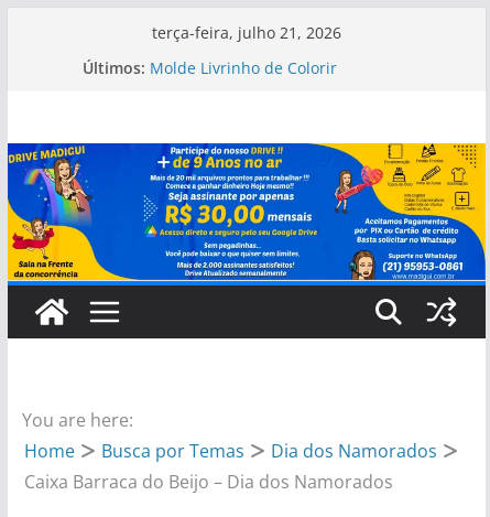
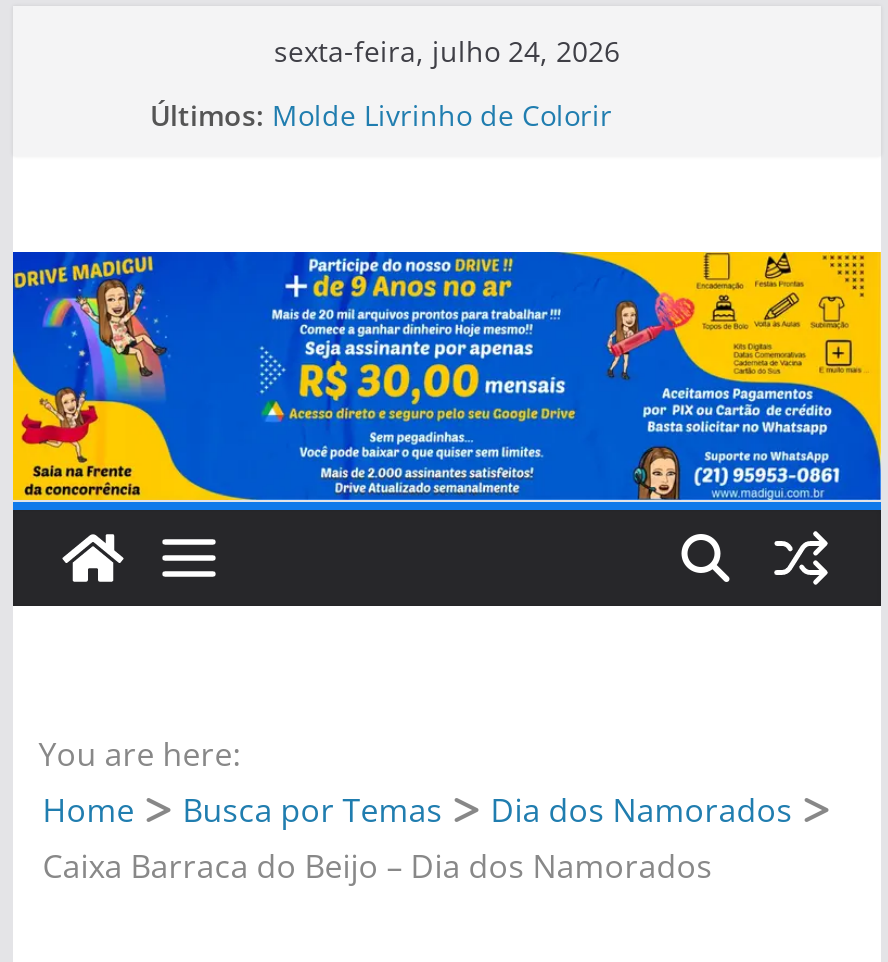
- terça-feira, julho 21, 2026
+ sexta-feira, julho 24, 2026
